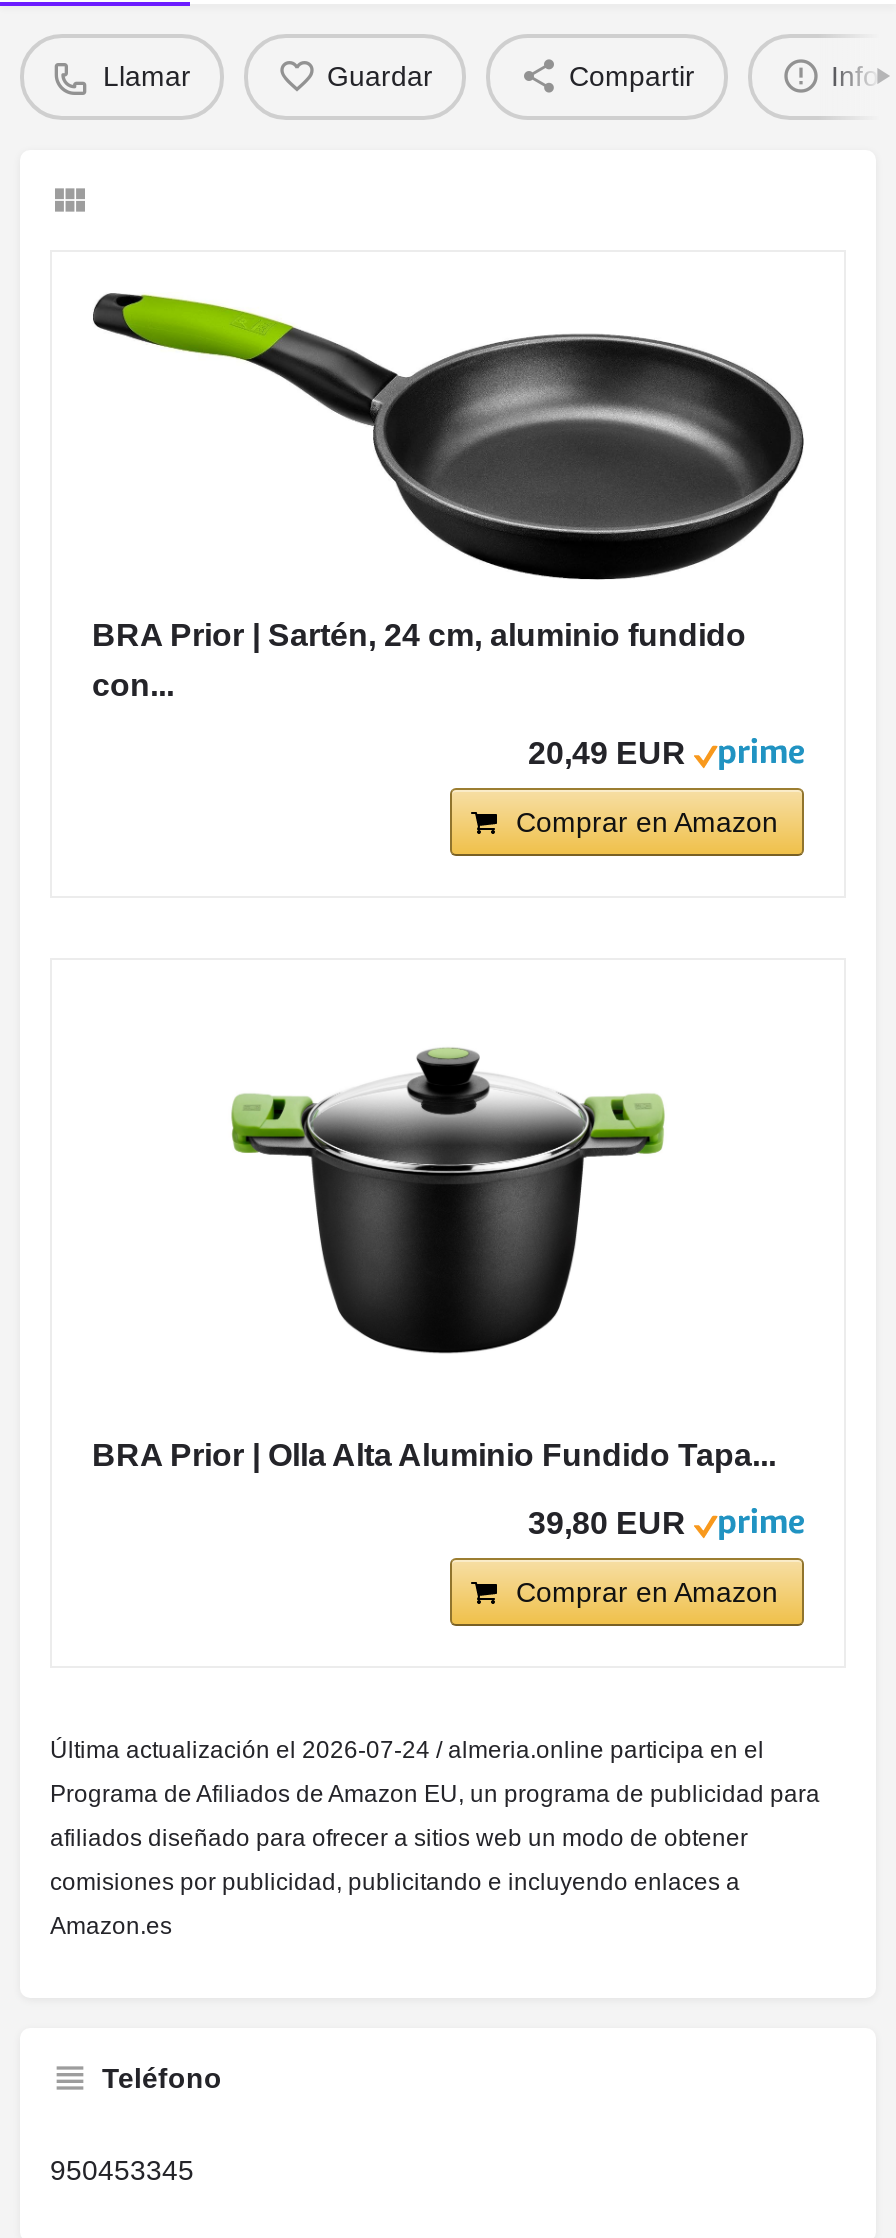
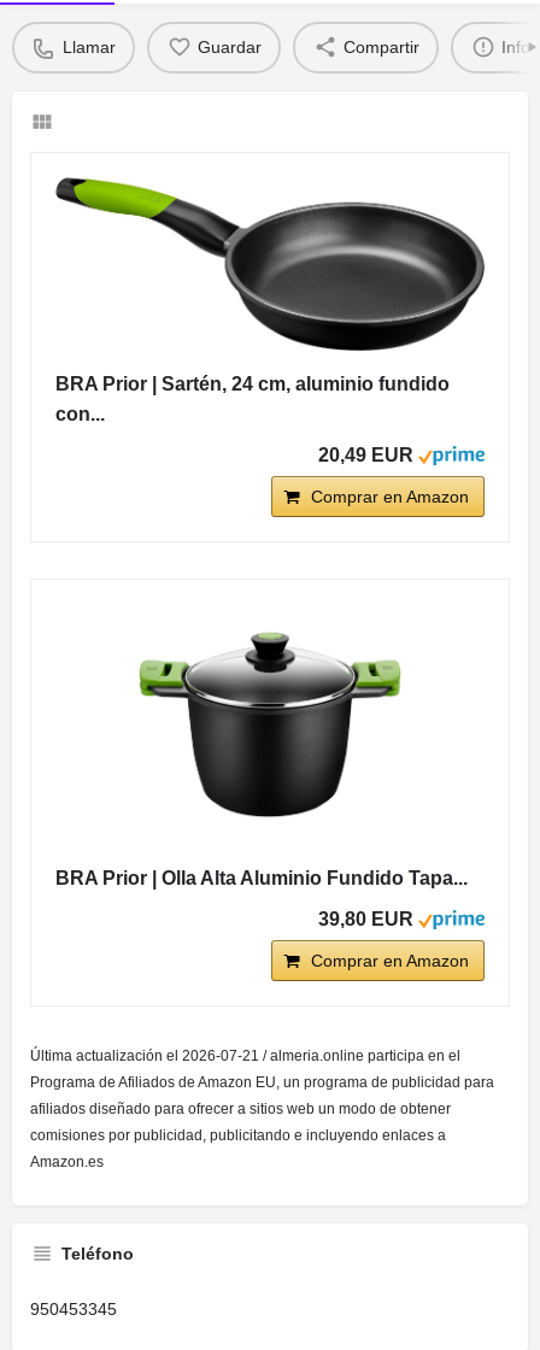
- Última actualización el 2026-07-24 / almeria.online participa en el
+ Última actualización el 2026-07-21 / almeria.online participa en el
